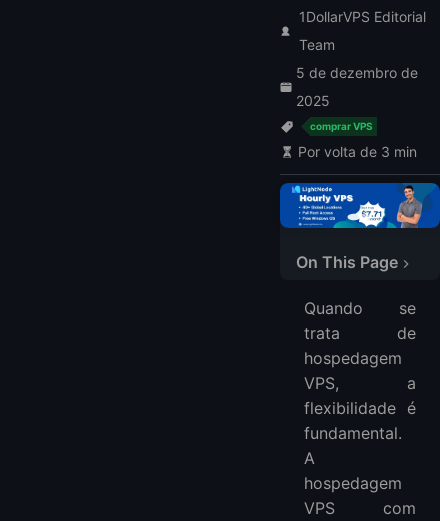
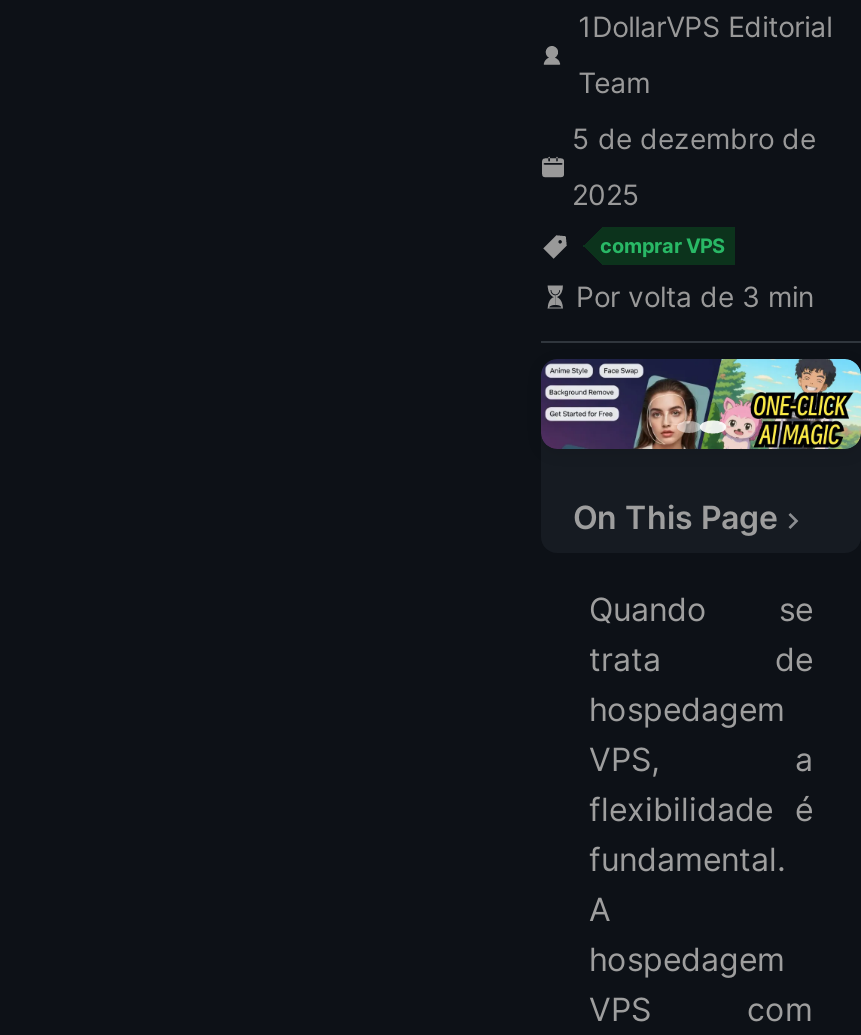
- [image]
+ [image]
